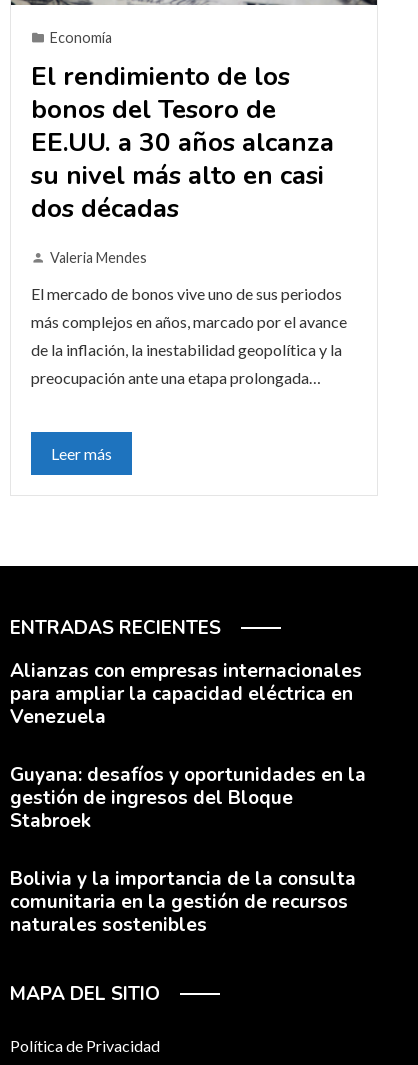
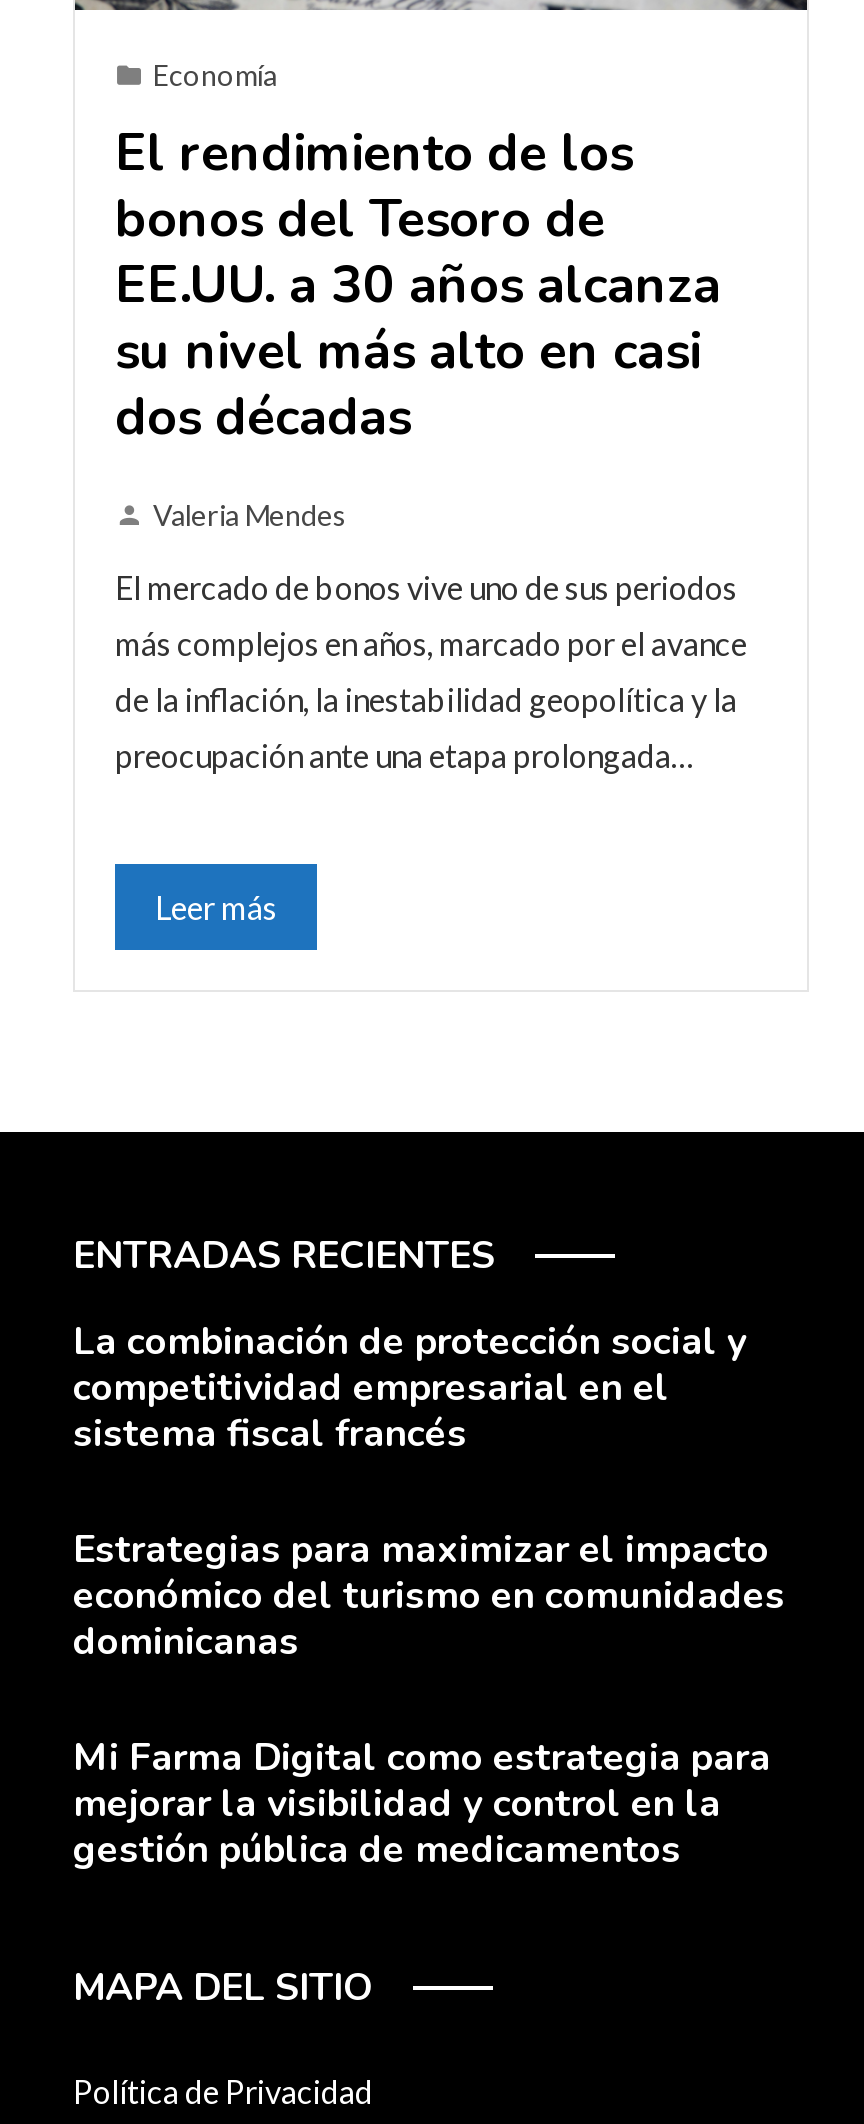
- Alianzas con empresas internacionales
- para ampliar la capacidad eléctrica en
- Venezuela
+ La combinación de protección social y
+ competitividad empresarial en el
+ sistema fiscal francés

- Guyana: desafíos y oportunidades en la
- gestión de ingresos del Bloque
- Stabroek
+ Estrategias para maximizar el impacto
+ económico del turismo en comunidades
+ dominicanas

- Bolivia y la importancia de la consulta
- comunitaria en la gestión de recursos
- naturales sostenibles
+ Mi Farma Digital como estrategia para
+ mejorar la visibilidad y control en la
+ gestión pública de medicamentos
